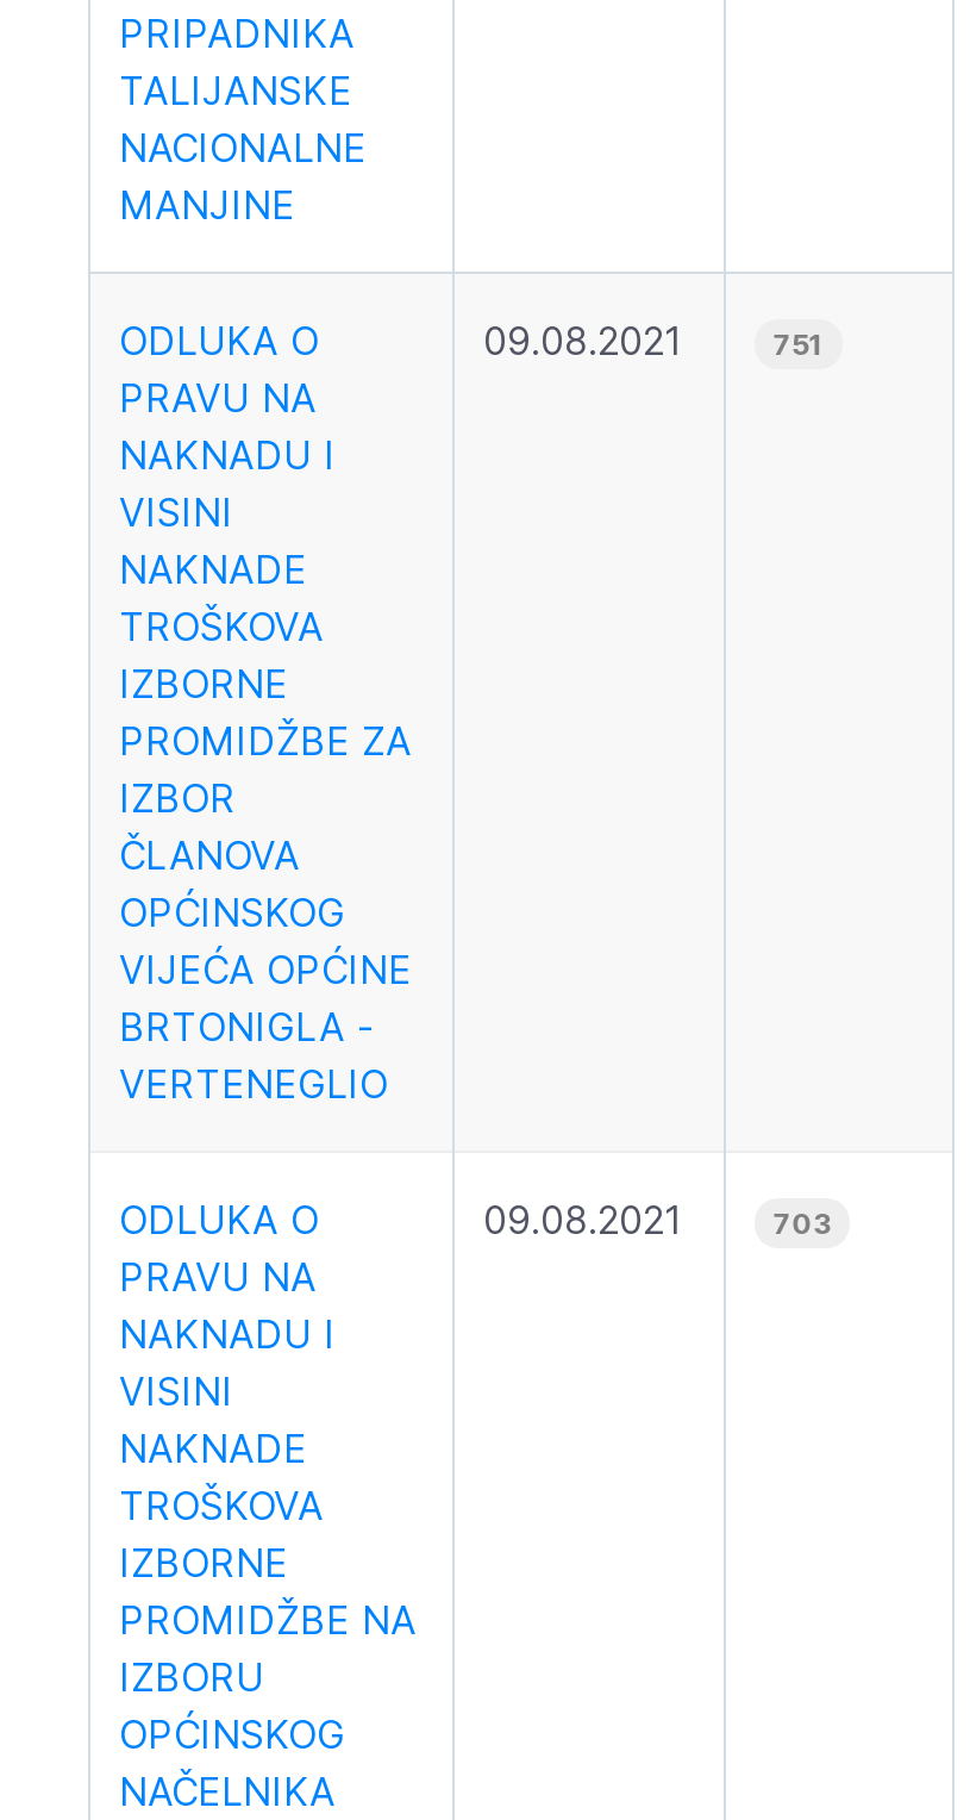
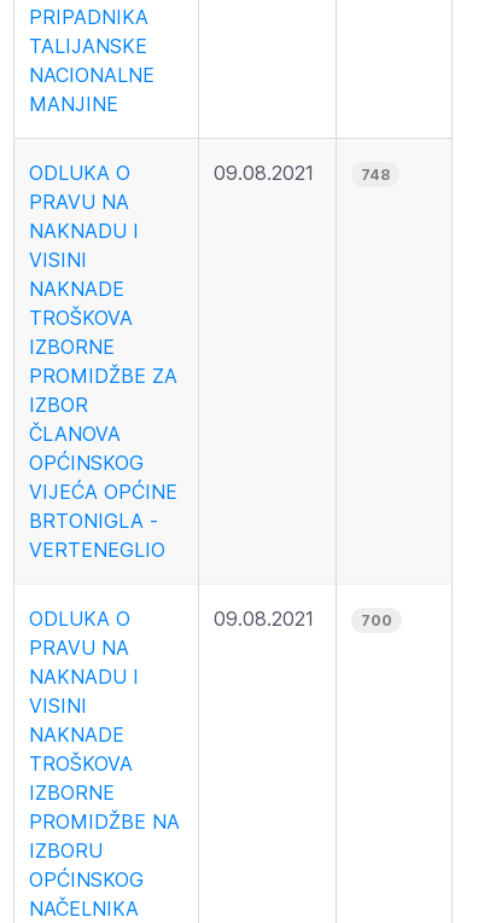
- 751
+ 748

- 703
+ 700
